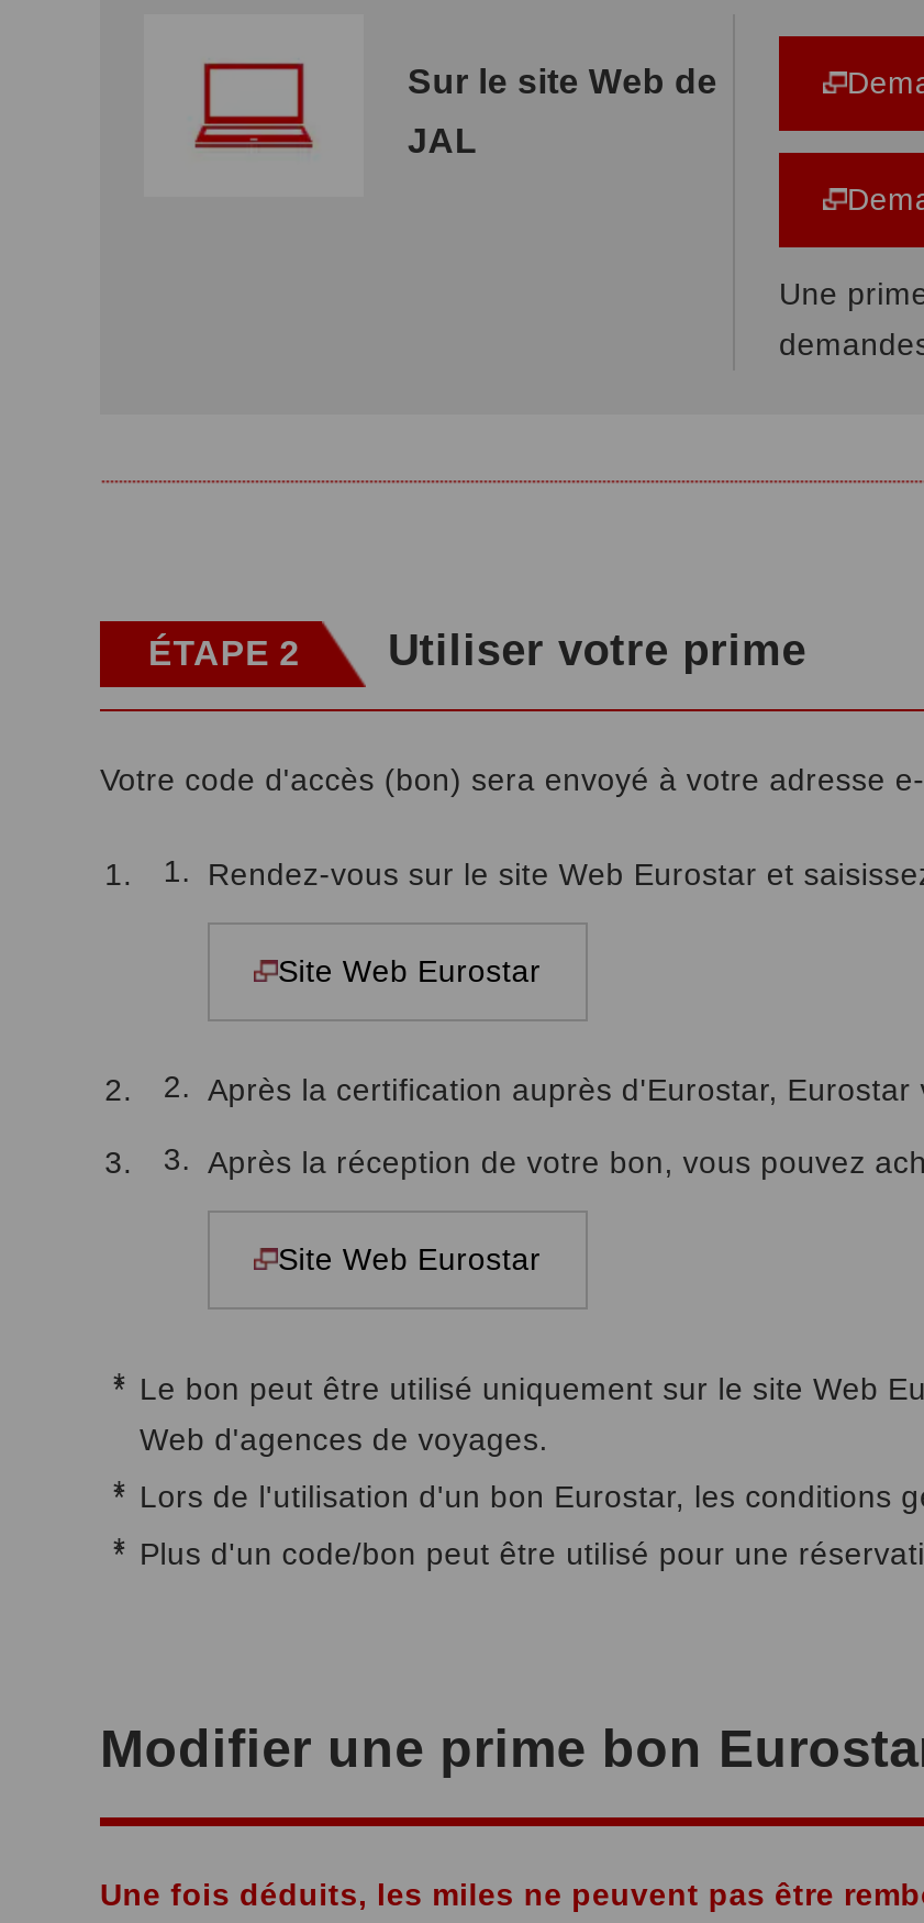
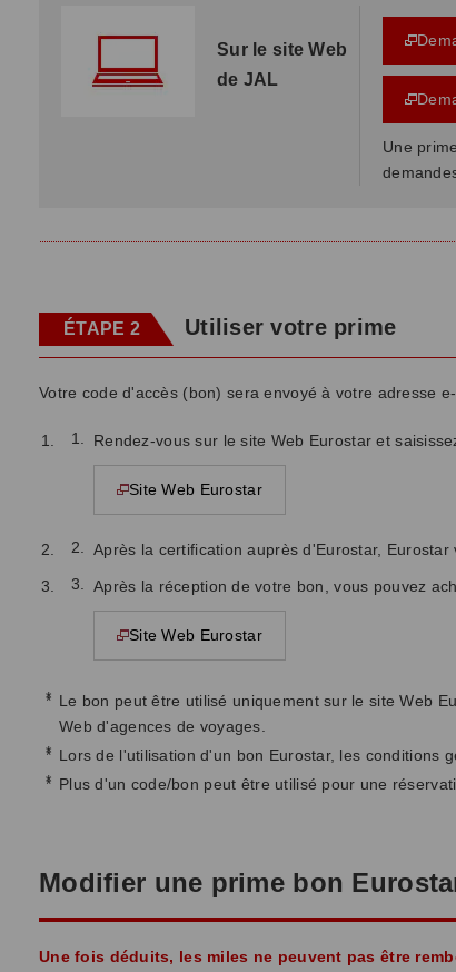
- [image]
+ [image]
